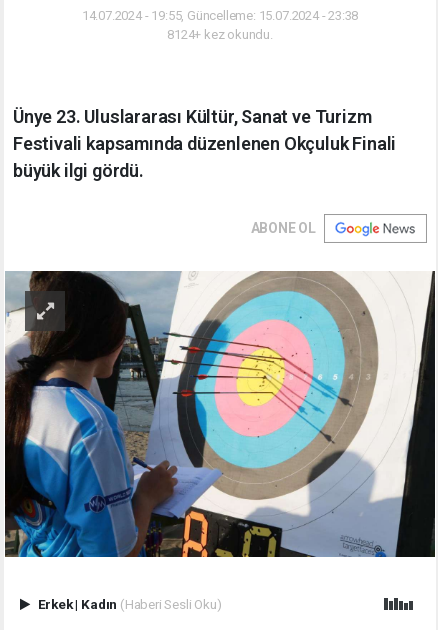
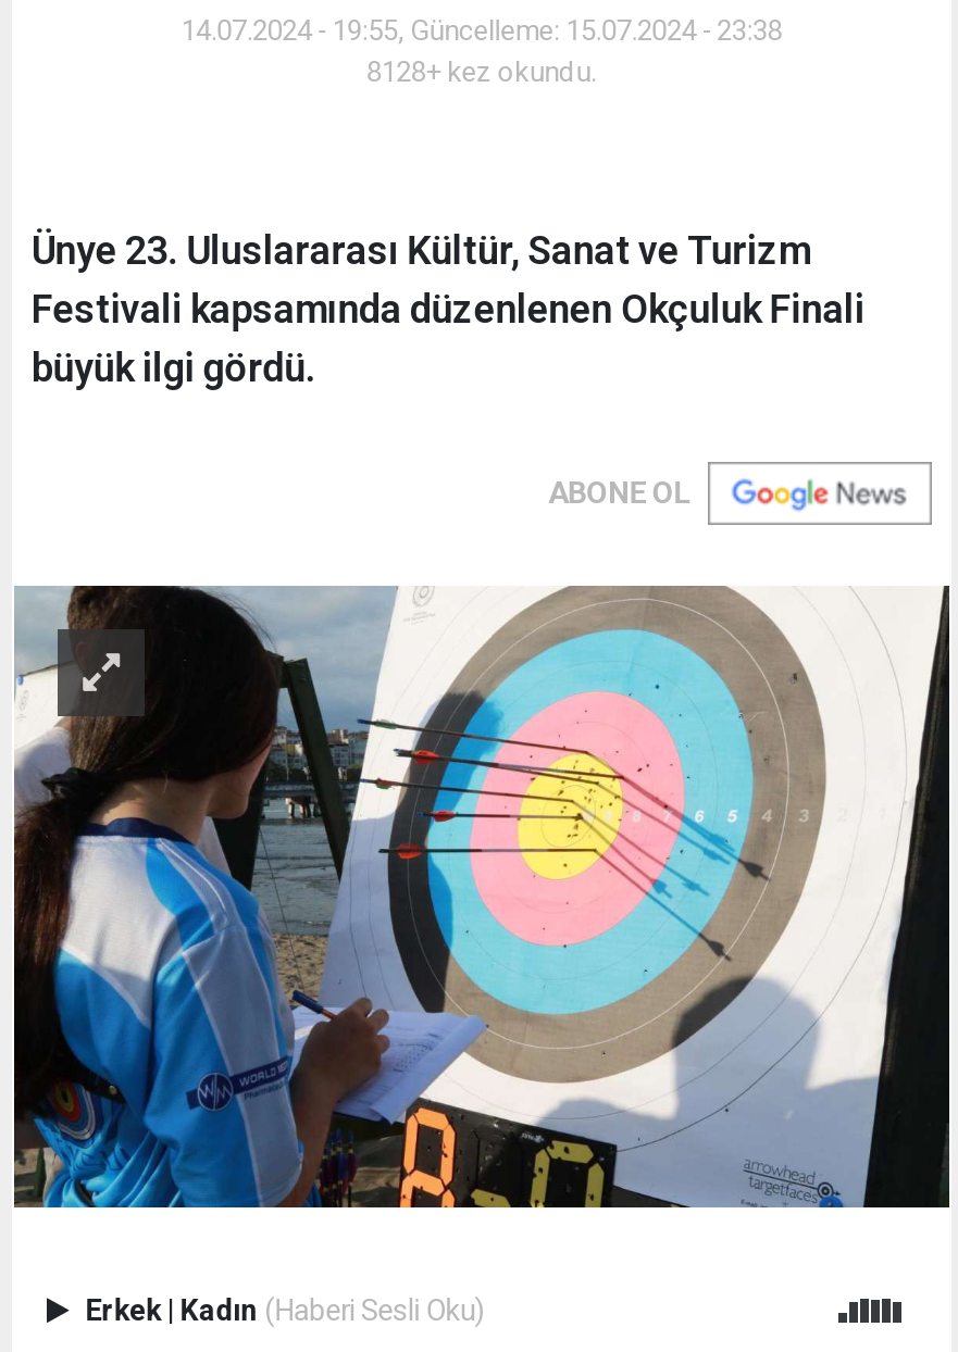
- 8124+ kez okundu.
+ 8128+ kez okundu.
